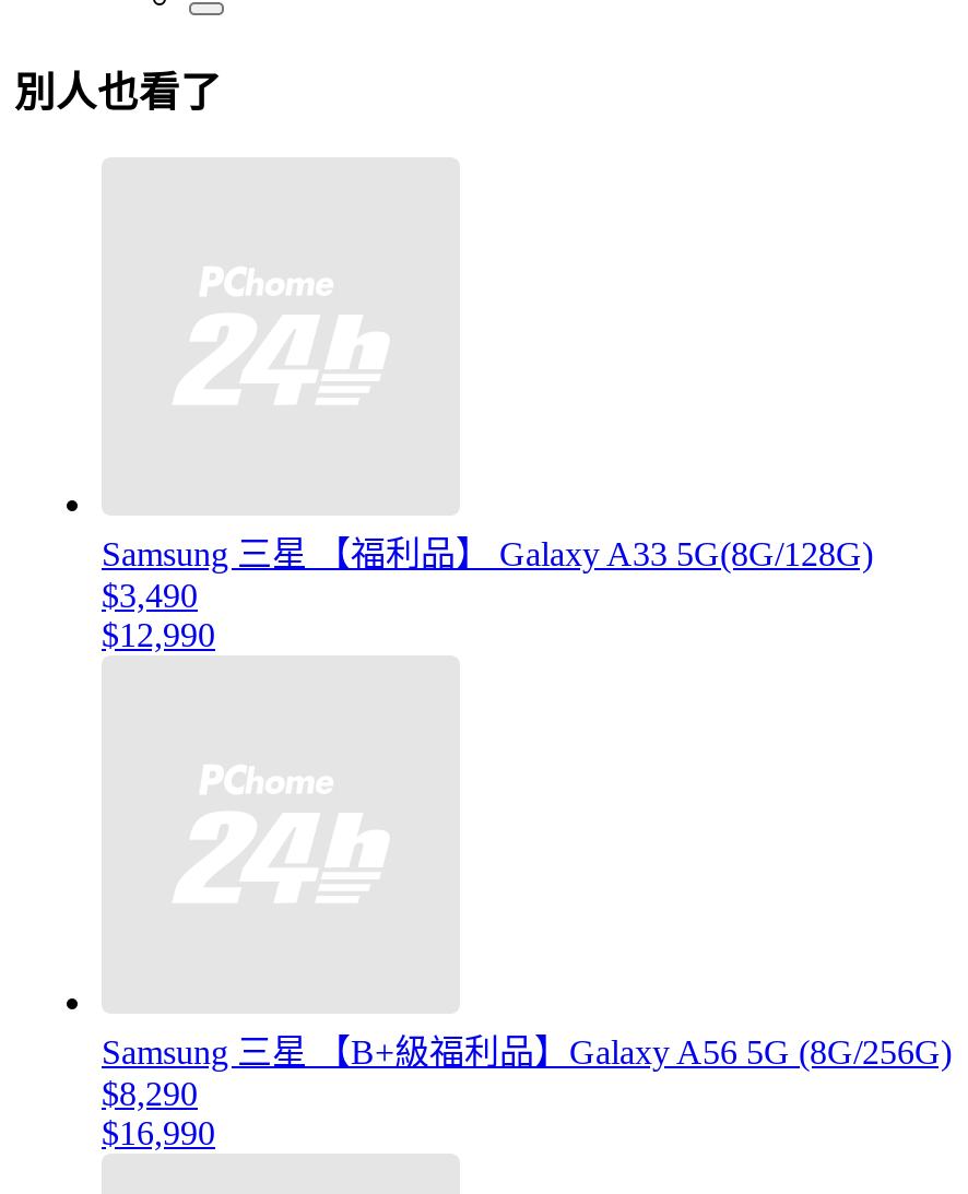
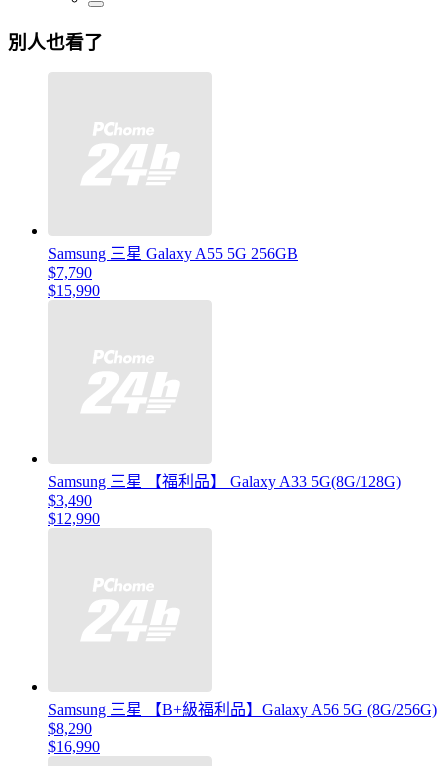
+ Samsung 三星 Galaxy A55 5G 256GB
+ $7,790
+ $15,990
